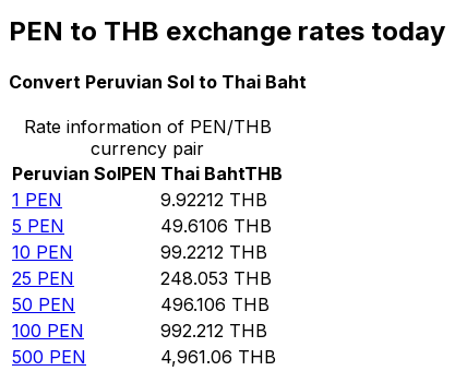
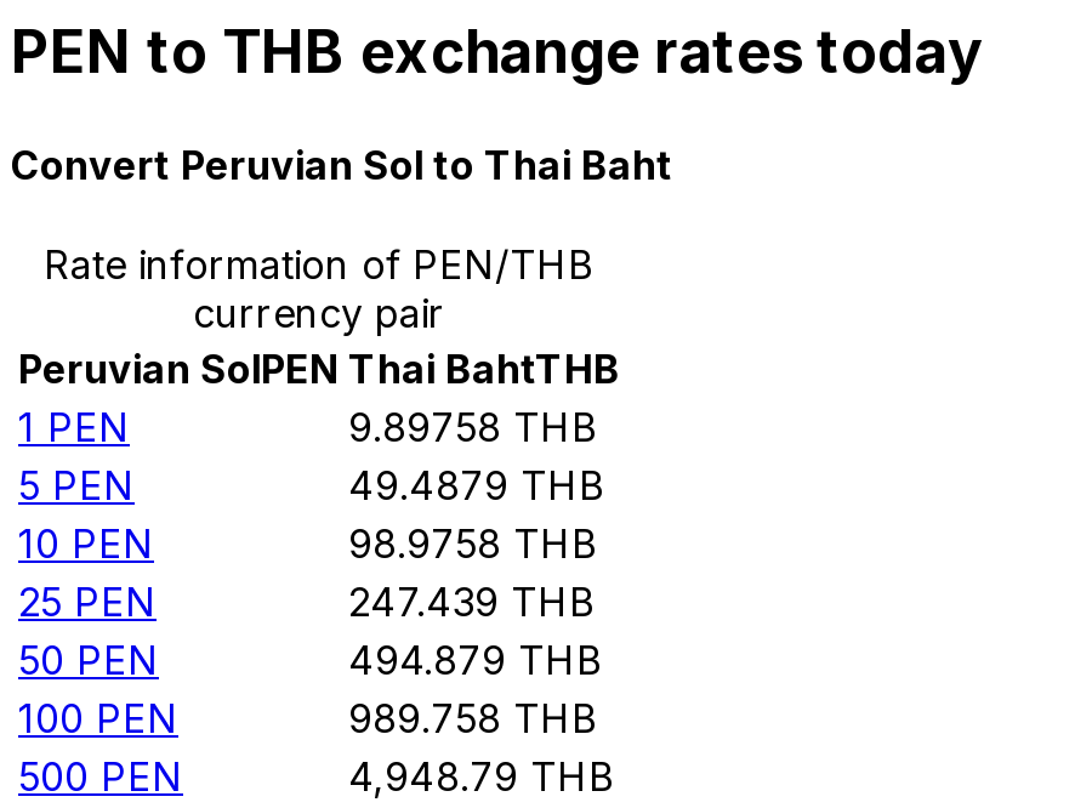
- 9.92212 THB
+ 9.89758 THB

- 49.6106 THB
+ 49.4879 THB

- 99.2212 THB
+ 98.9758 THB

- 248.053 THB
+ 247.439 THB

- 496.106 THB
+ 494.879 THB

- 992.212 THB
+ 989.758 THB

- 4,961.06 THB
+ 4,948.79 THB
